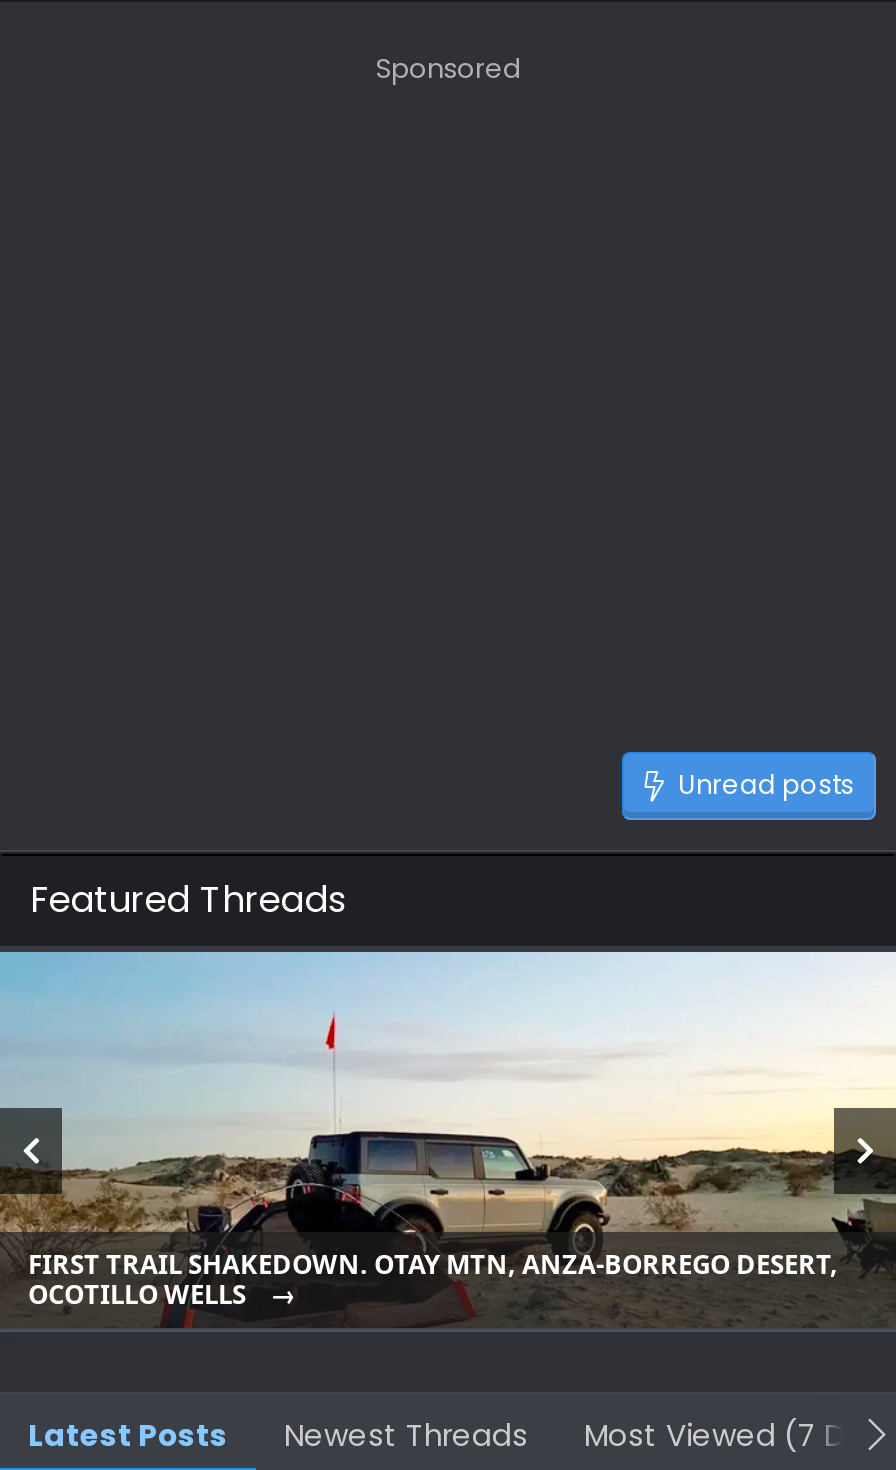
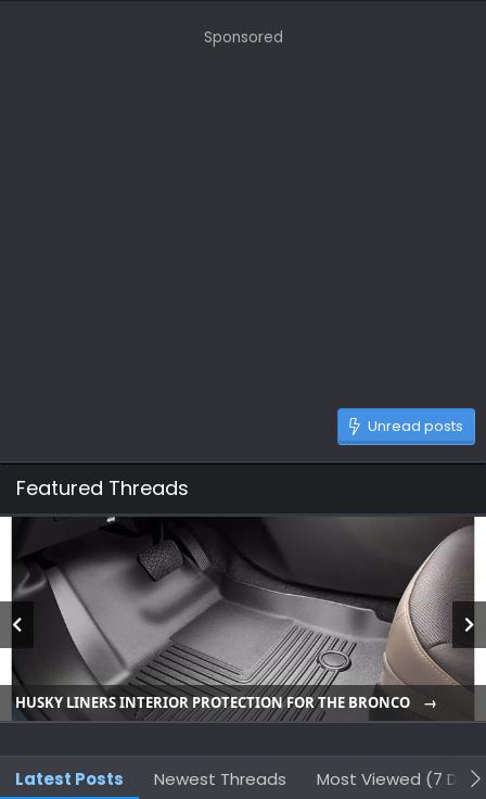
- [image]
- FIRST TRAIL SHAKEDOWN. OTAY MTN, ANZA-BORREGO DESERT,
- OCOTILLO WELLS
+ [image]
+ HUSKY LINERS INTERIOR PROTECTION FOR THE BRONCO
